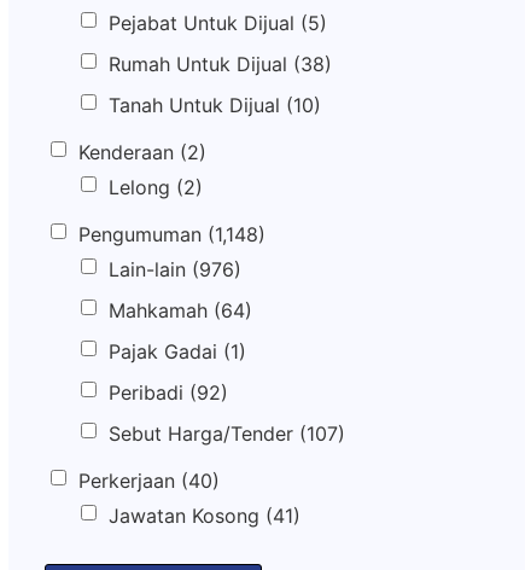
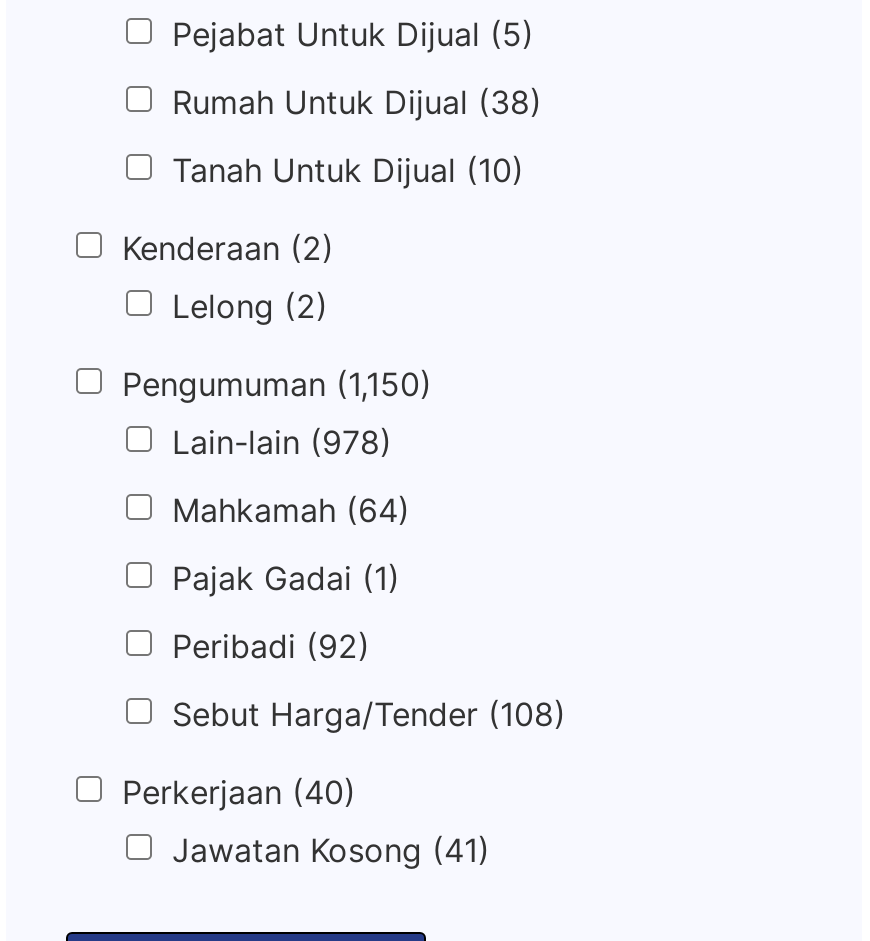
- Pengumuman (1,148)
+ Pengumuman (1,150)

- Lain-lain (976)
+ Lain-lain (978)

- Sebut Harga/Tender (107)
+ Sebut Harga/Tender (108)
